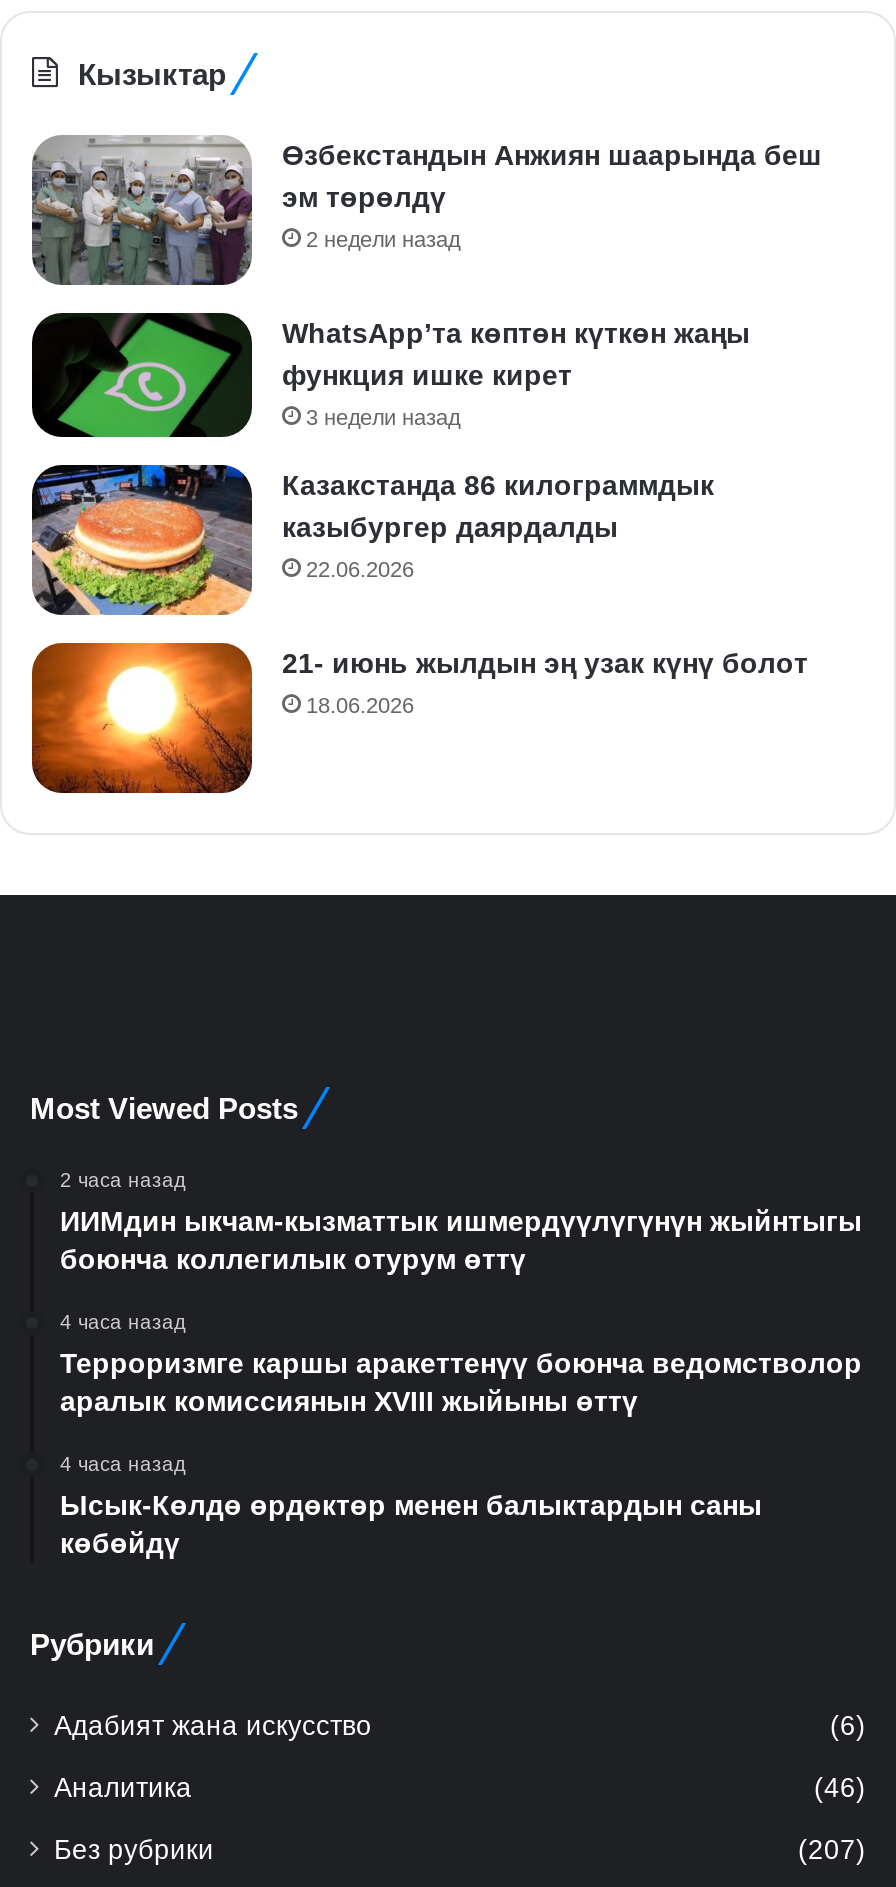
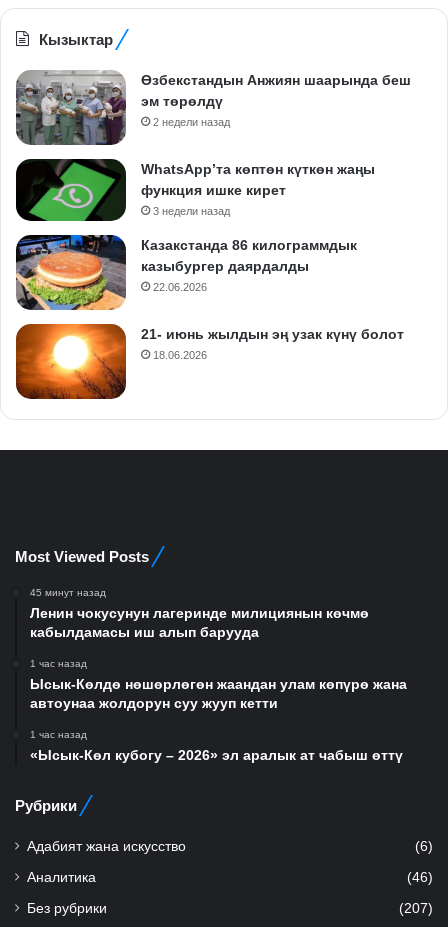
- 2 часа назад
- ИИМдин ыкчам-кызматтык ишмердүүлүгүнүн жыйнтыгы
- боюнча коллегилык отурум өттү
+ 45 минут назад
+ Ленин чокусунун лагеринде милициянын көчмө
+ кабылдамасы иш алып барууда

- 4 часа назад
- Терроризмге каршы аракеттенүү боюнча ведомстволор
- аралык комиссиянын XVIII жыйыны өттү
+ 1 час назад
+ Ысык-Көлдө нөшөрлөгөн жаандан улам көпүрө жана
+ автоунаа жолдорун суу жууп кетти

- 4 часа назад
- Ысык-Көлдө өрдөктөр менен балыктардын саны
- көбөйдү
+ 1 час назад
+ «Ысык-Көл кубогу – 2026» эл аралык ат чабыш өттү
